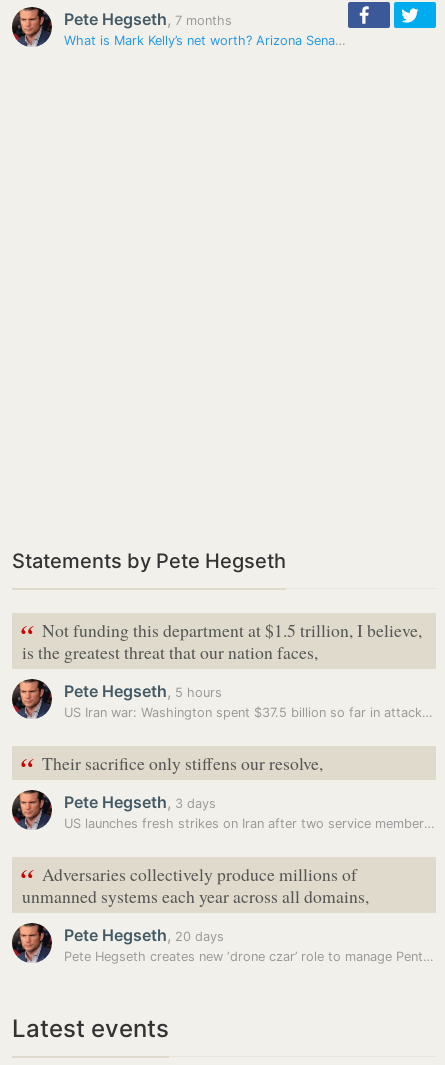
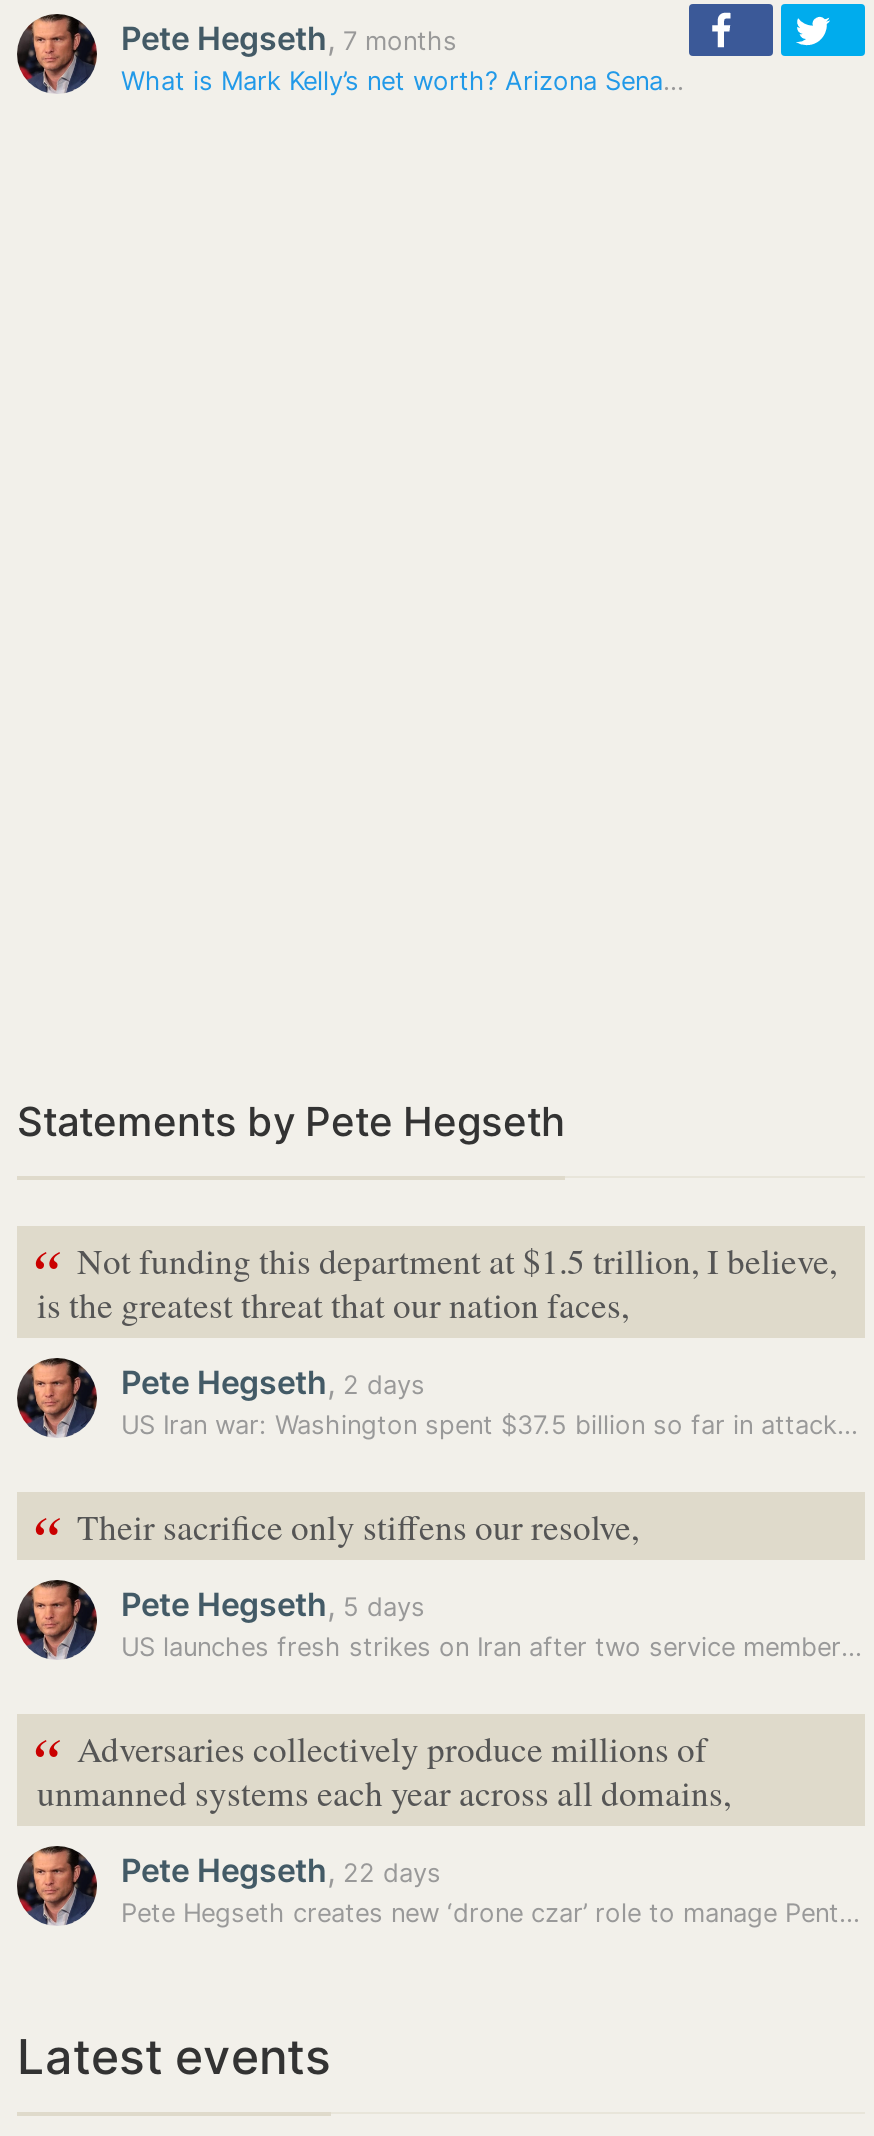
- Pete Hegseth, 5 hours
+ Pete Hegseth, 2 days

- Pete Hegseth, 3 days
+ Pete Hegseth, 5 days

- Pete Hegseth, 20 days
+ Pete Hegseth, 22 days
